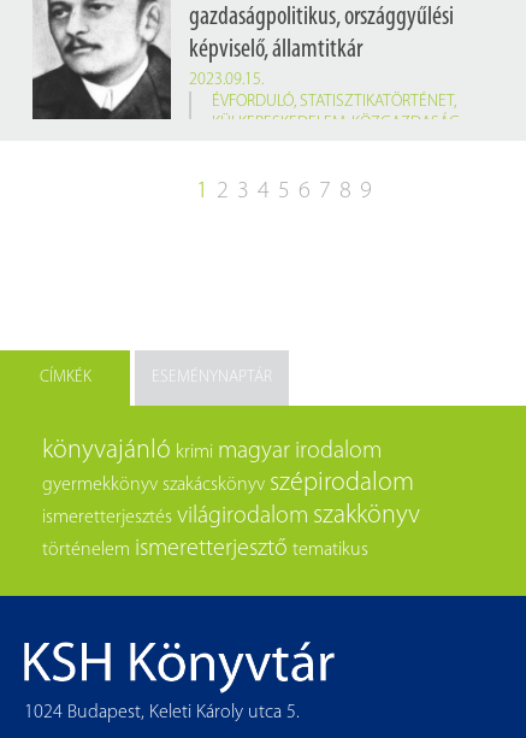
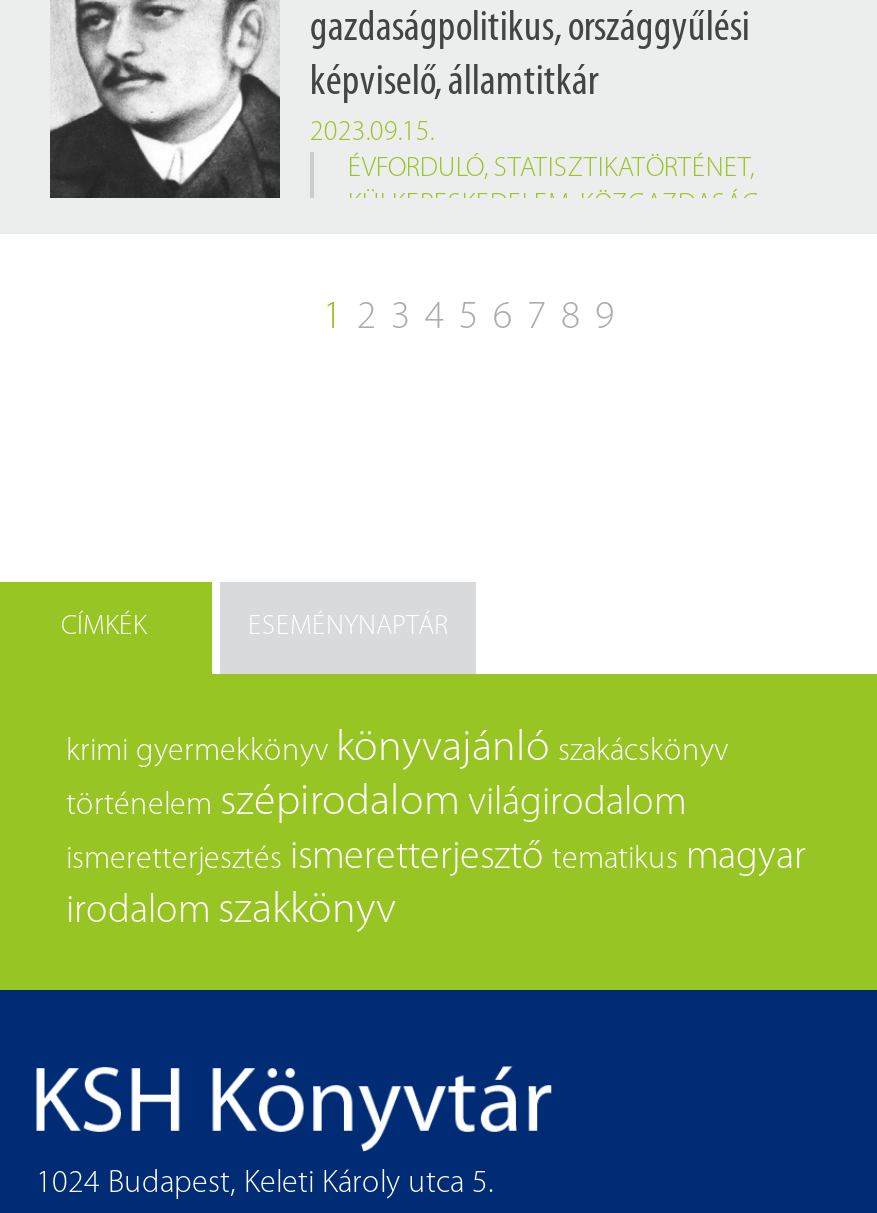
- könyvajánló krimi magyar irodalom
- gyermekkönyv szakácskönyv szépirodalom
- ismeretterjesztés világirodalom szakkönyv
- történelem ismeretterjesztő tematikus
+ krimi gyermekkönyv könyvajánló szakácskönyv
+ történelem szépirodalom világirodalom
+ ismeretterjesztés ismeretterjesztő tematikus magyar
+ irodalom szakkönyv
